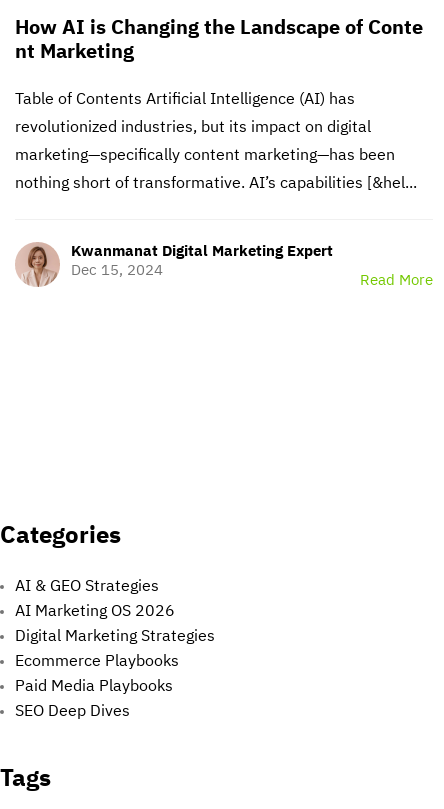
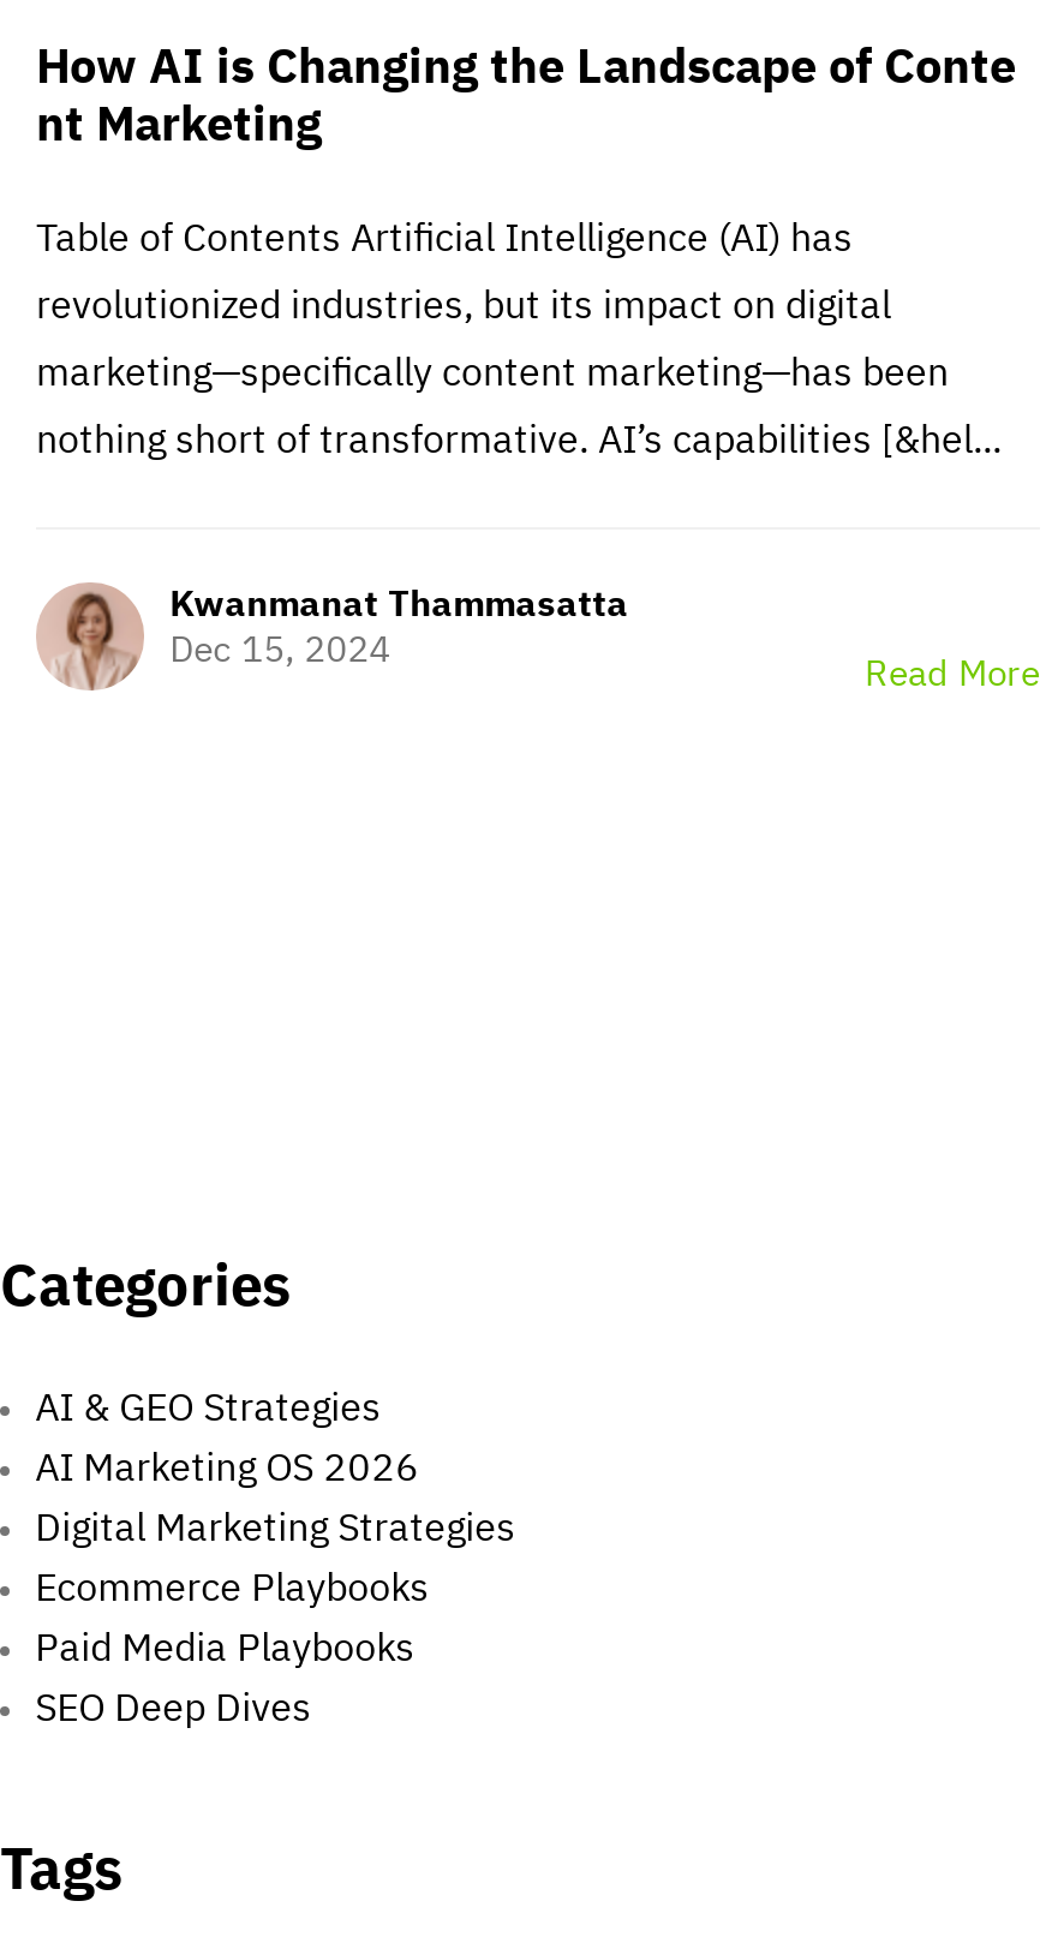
- Kwanmanat Digital Marketing Expert
+ Kwanmanat Thammasatta
